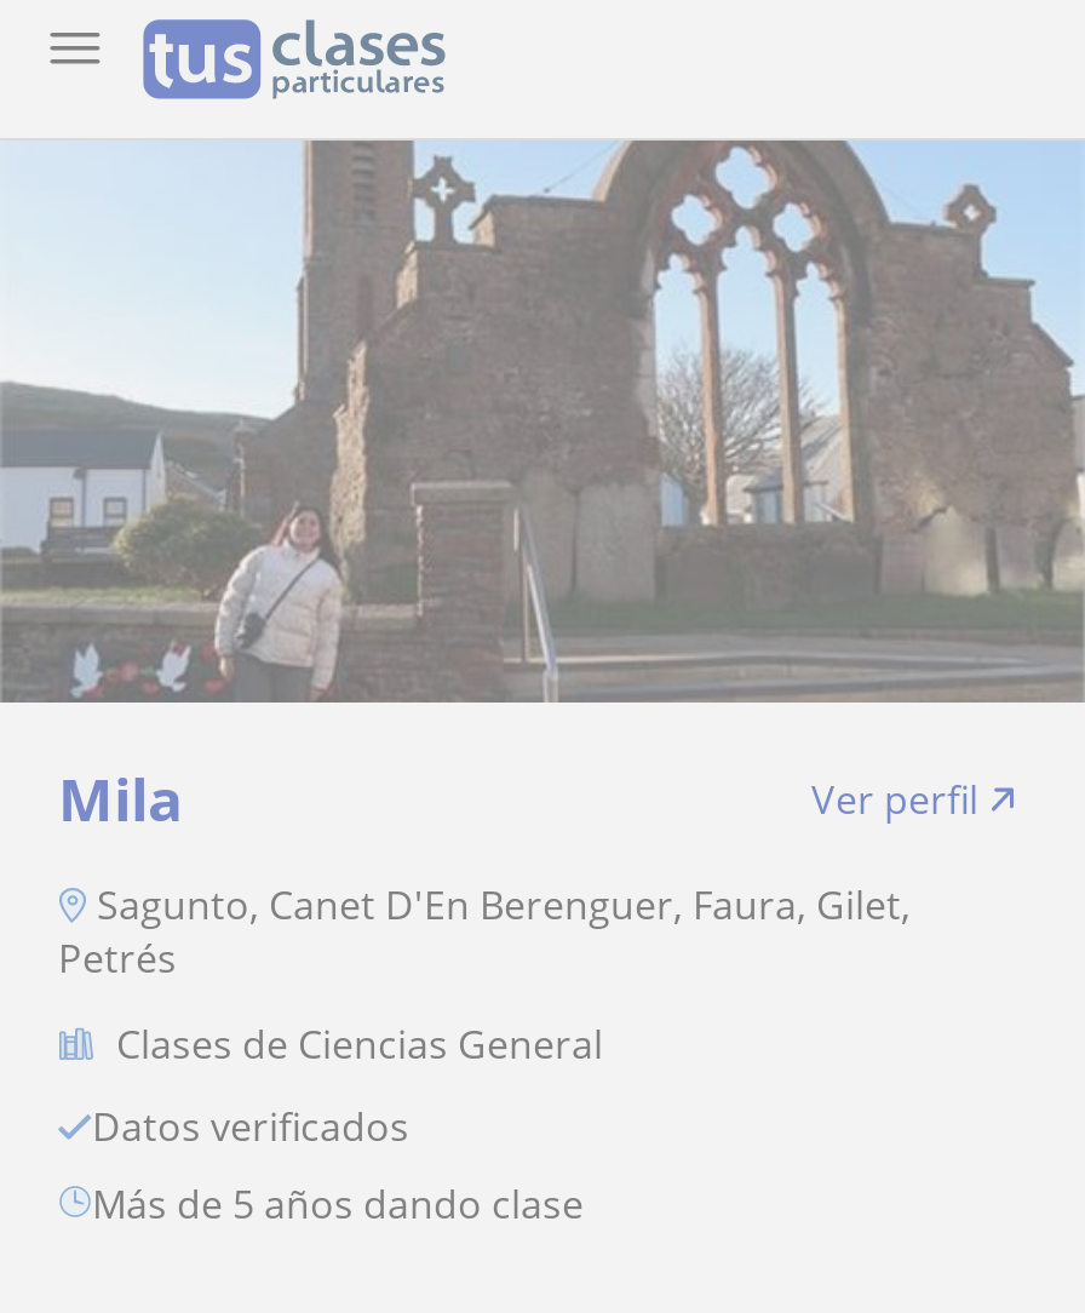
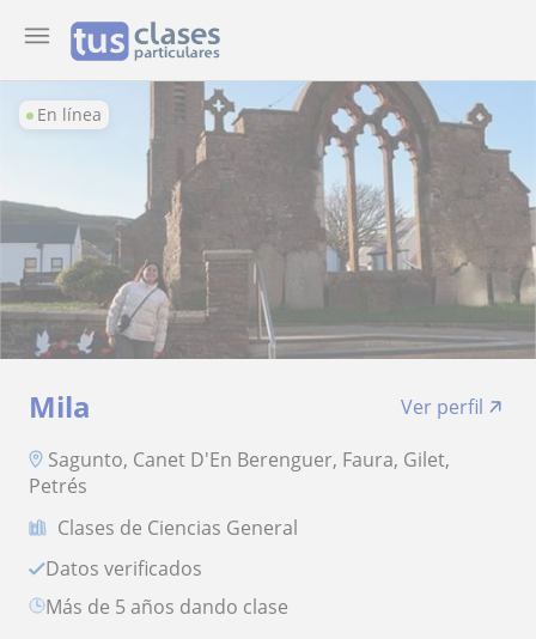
+ En línea
